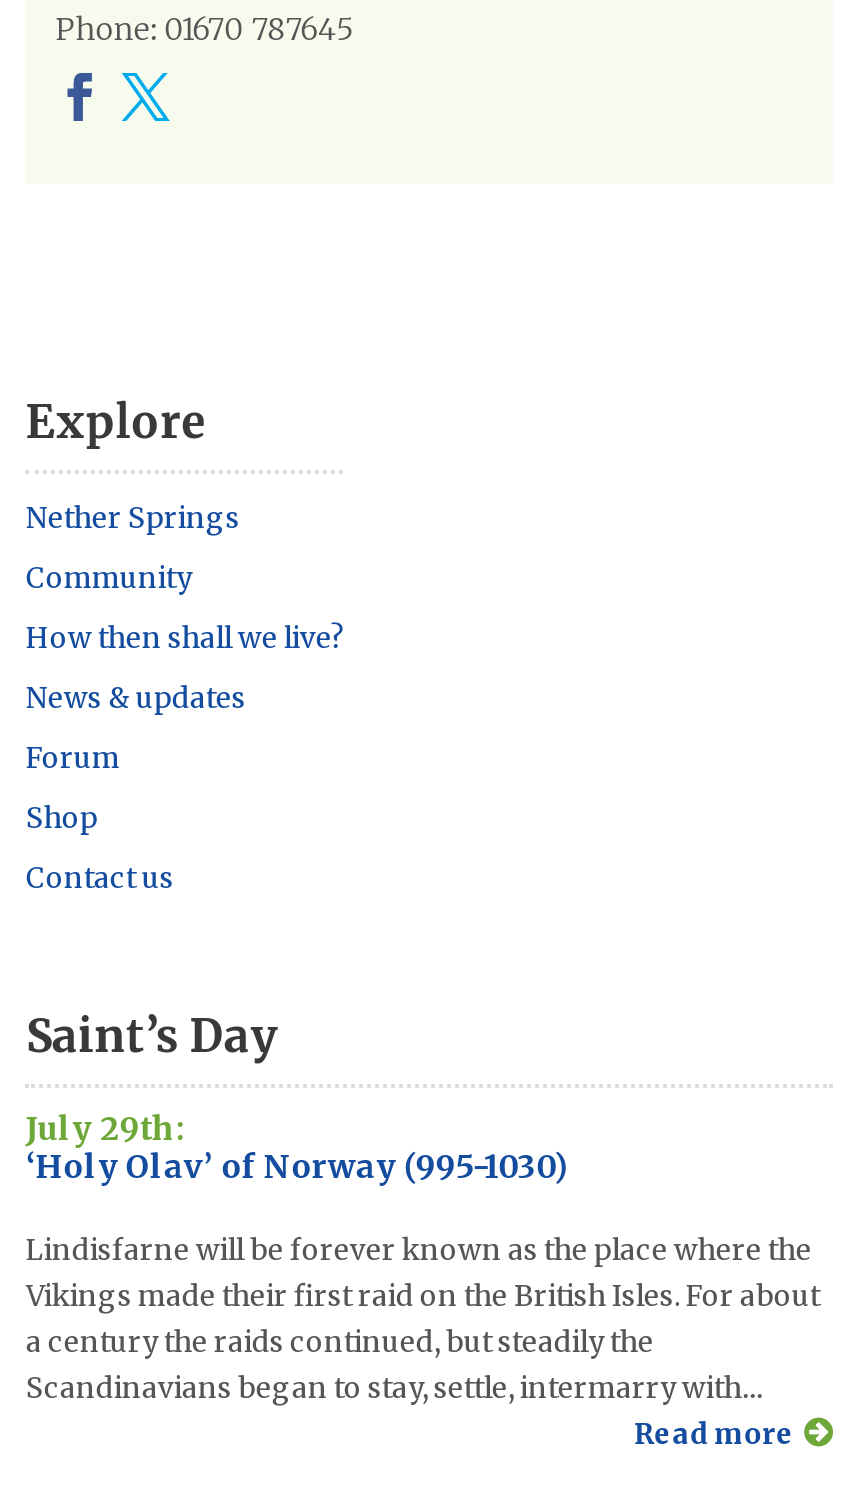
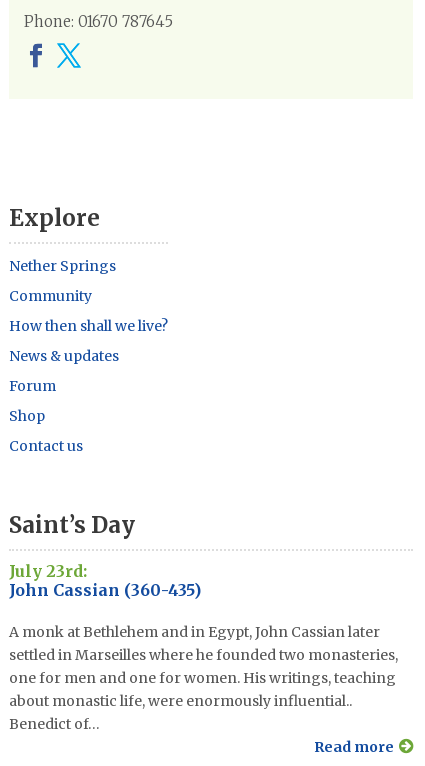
- July 29th:
- ‘Holy Olav’ of Norway (995-1030)
+ July 23rd:
+ John Cassian (360-435)

- Lindisfarne will be forever known as the place where the
- Vikings made their first raid on the British Isles. For about
- a century the raids continued, but steadily the
- Scandinavians began to stay, settle, intermarry with…
+ A monk at Bethlehem and in Egypt, John Cassian later
+ settled in Marseilles where he founded two monasteries,
+ one for men and one for women. His writings, teaching
+ about monastic life, were enormously influential..
+ Benedict of…
